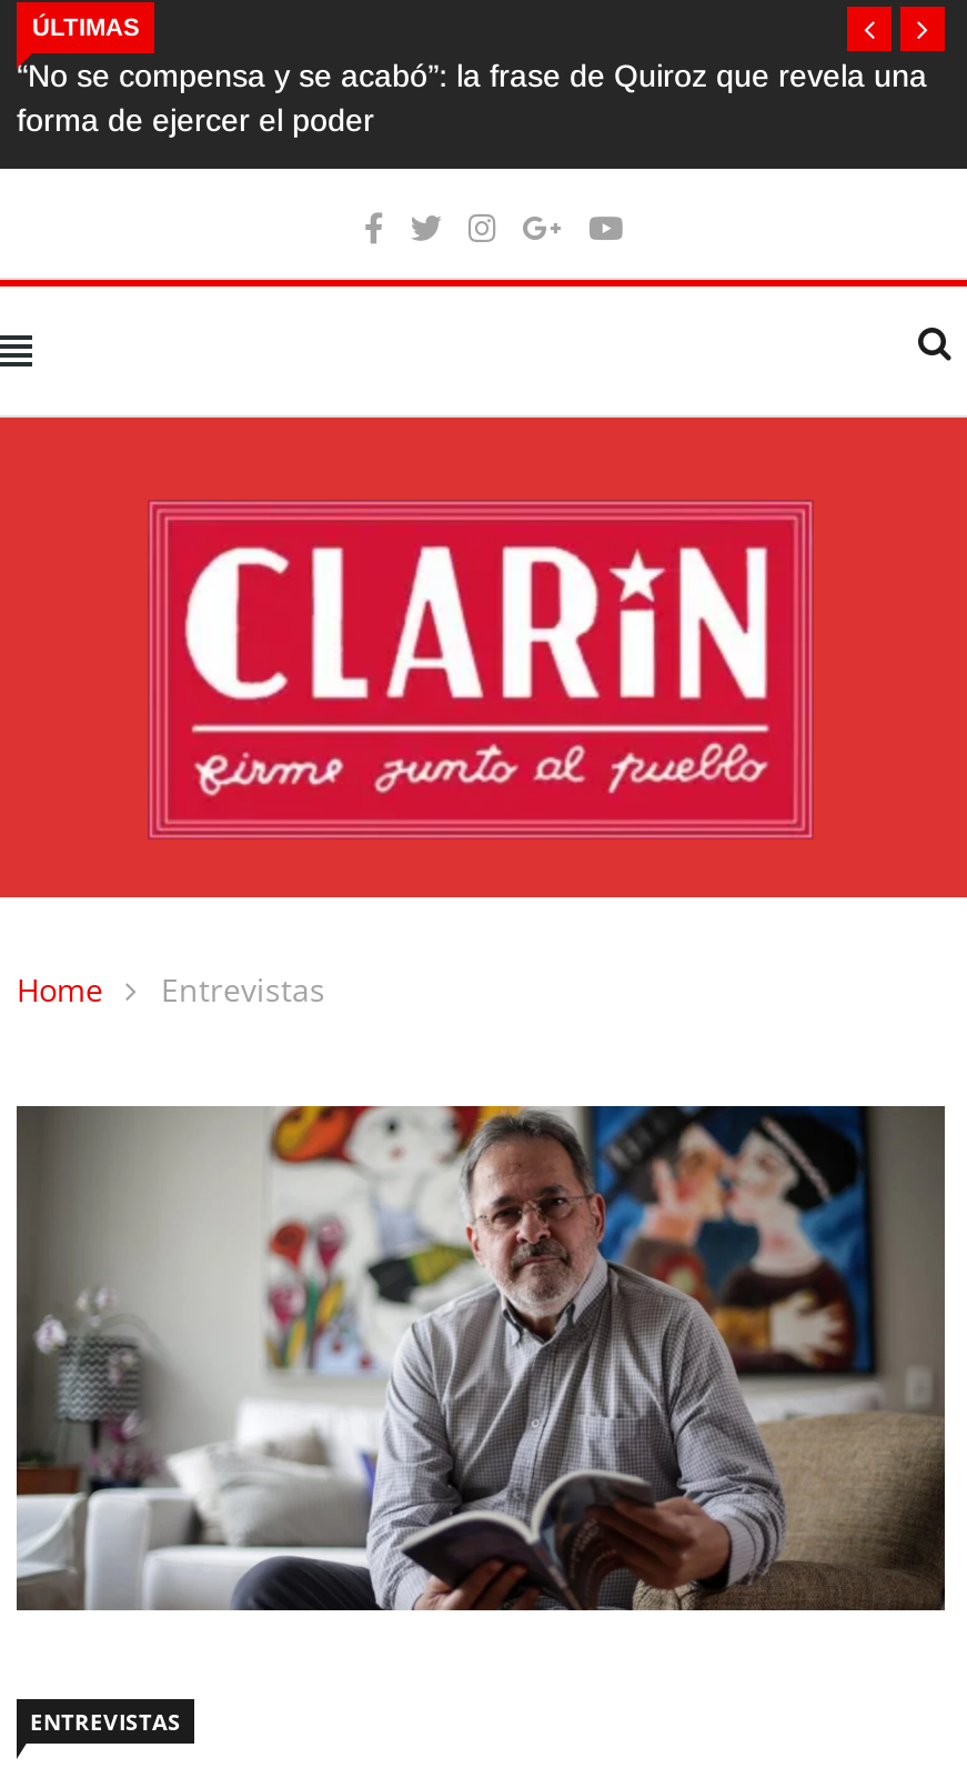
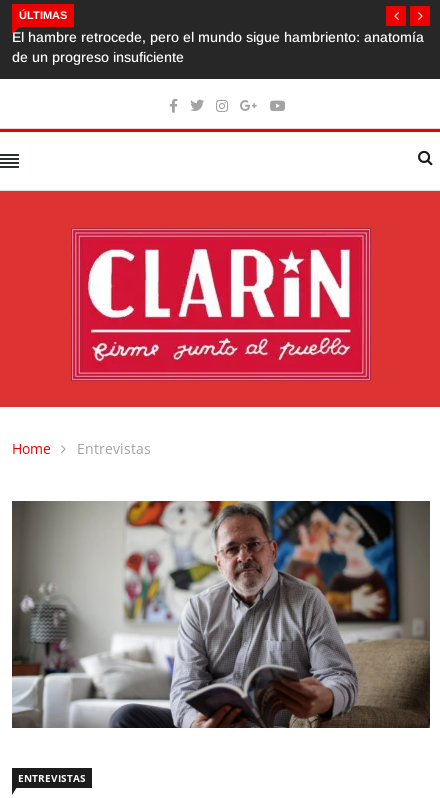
- “No se compensa y se acabó”: la frase de Quiroz que revela una
- forma de ejercer el poder
+ El hambre retrocede, pero el mundo sigue hambriento: anatomía
+ de un progreso insuficiente
